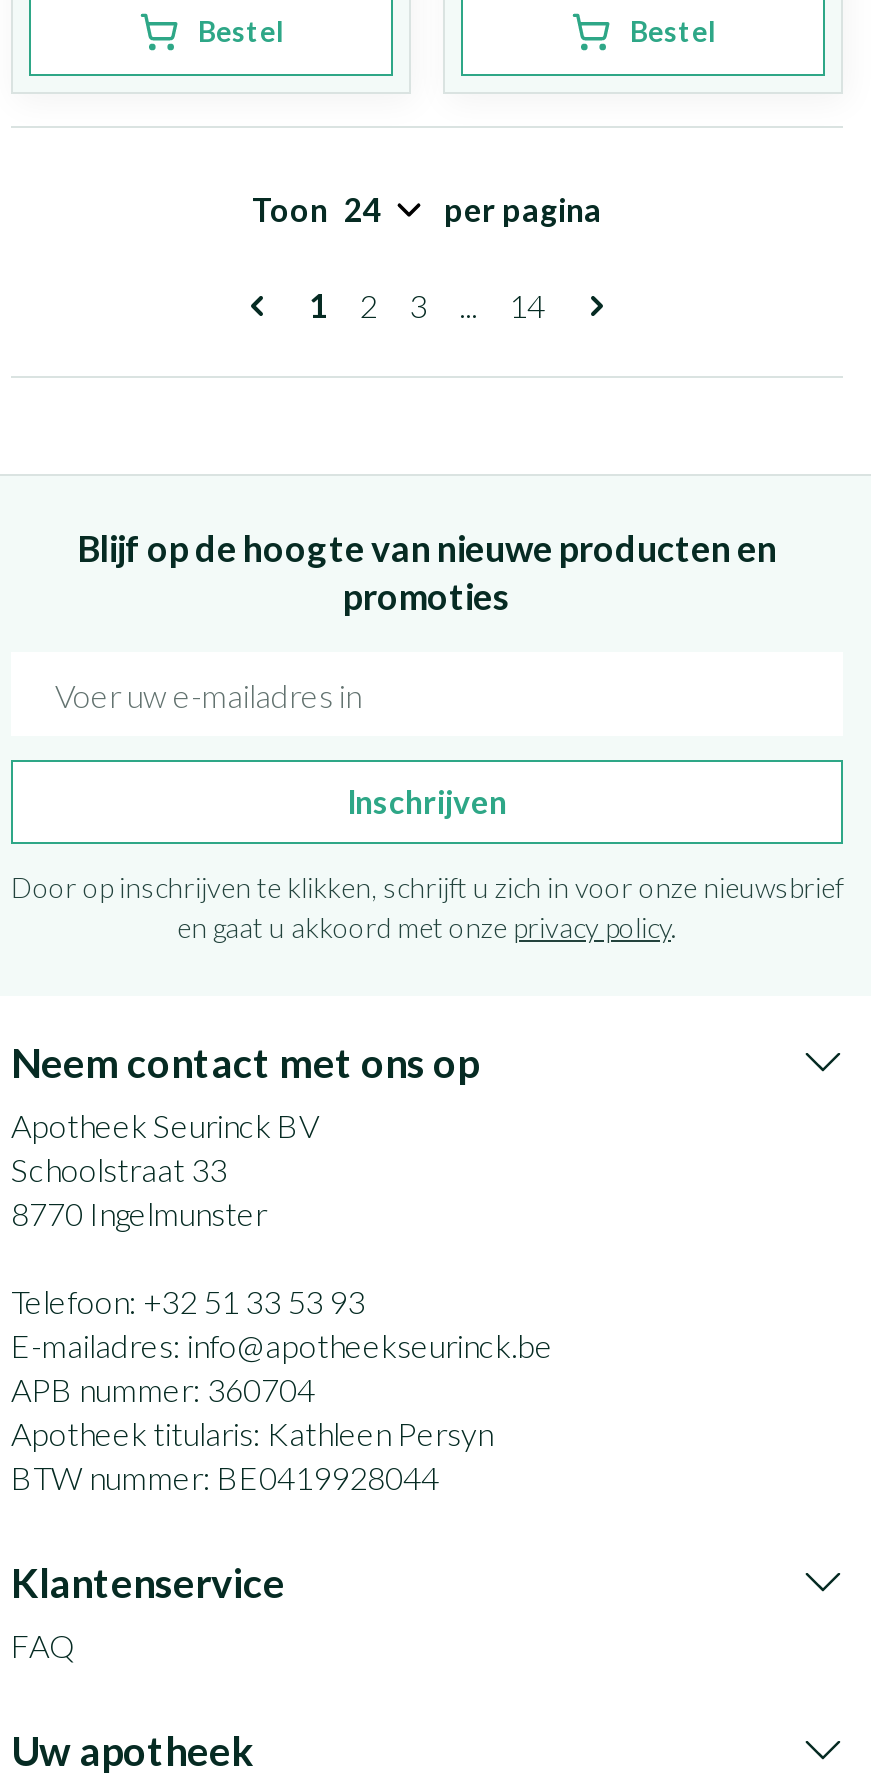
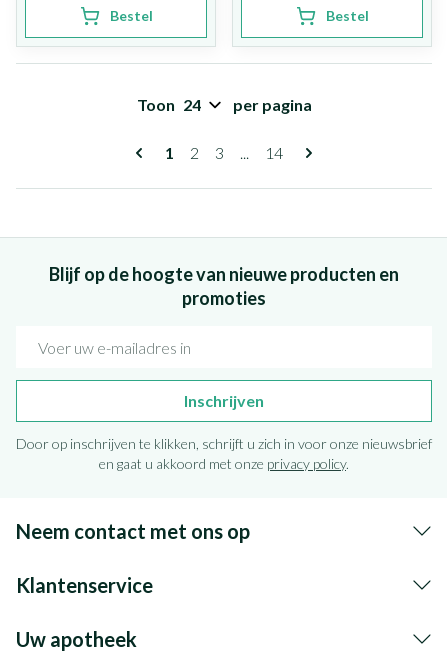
- Apotheek Seurinck BV
- Schoolstraat 33
- 8770 Ingelmunster
- Telefoon: +32 51 33 53 93
- E-mailadres: info@apotheekseurinck.be
- APB nummer: 360704
- Apotheek titularis: Kathleen Persyn
- BTW nummer: BE0419928044

- FAQ
